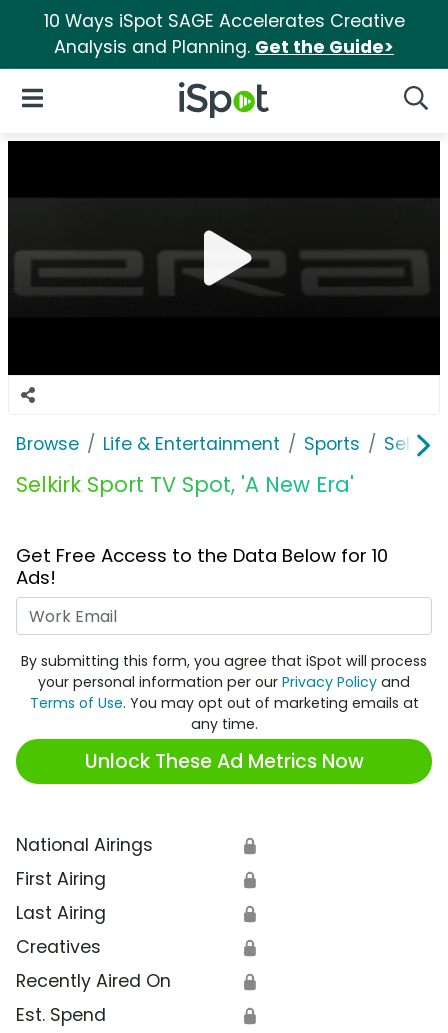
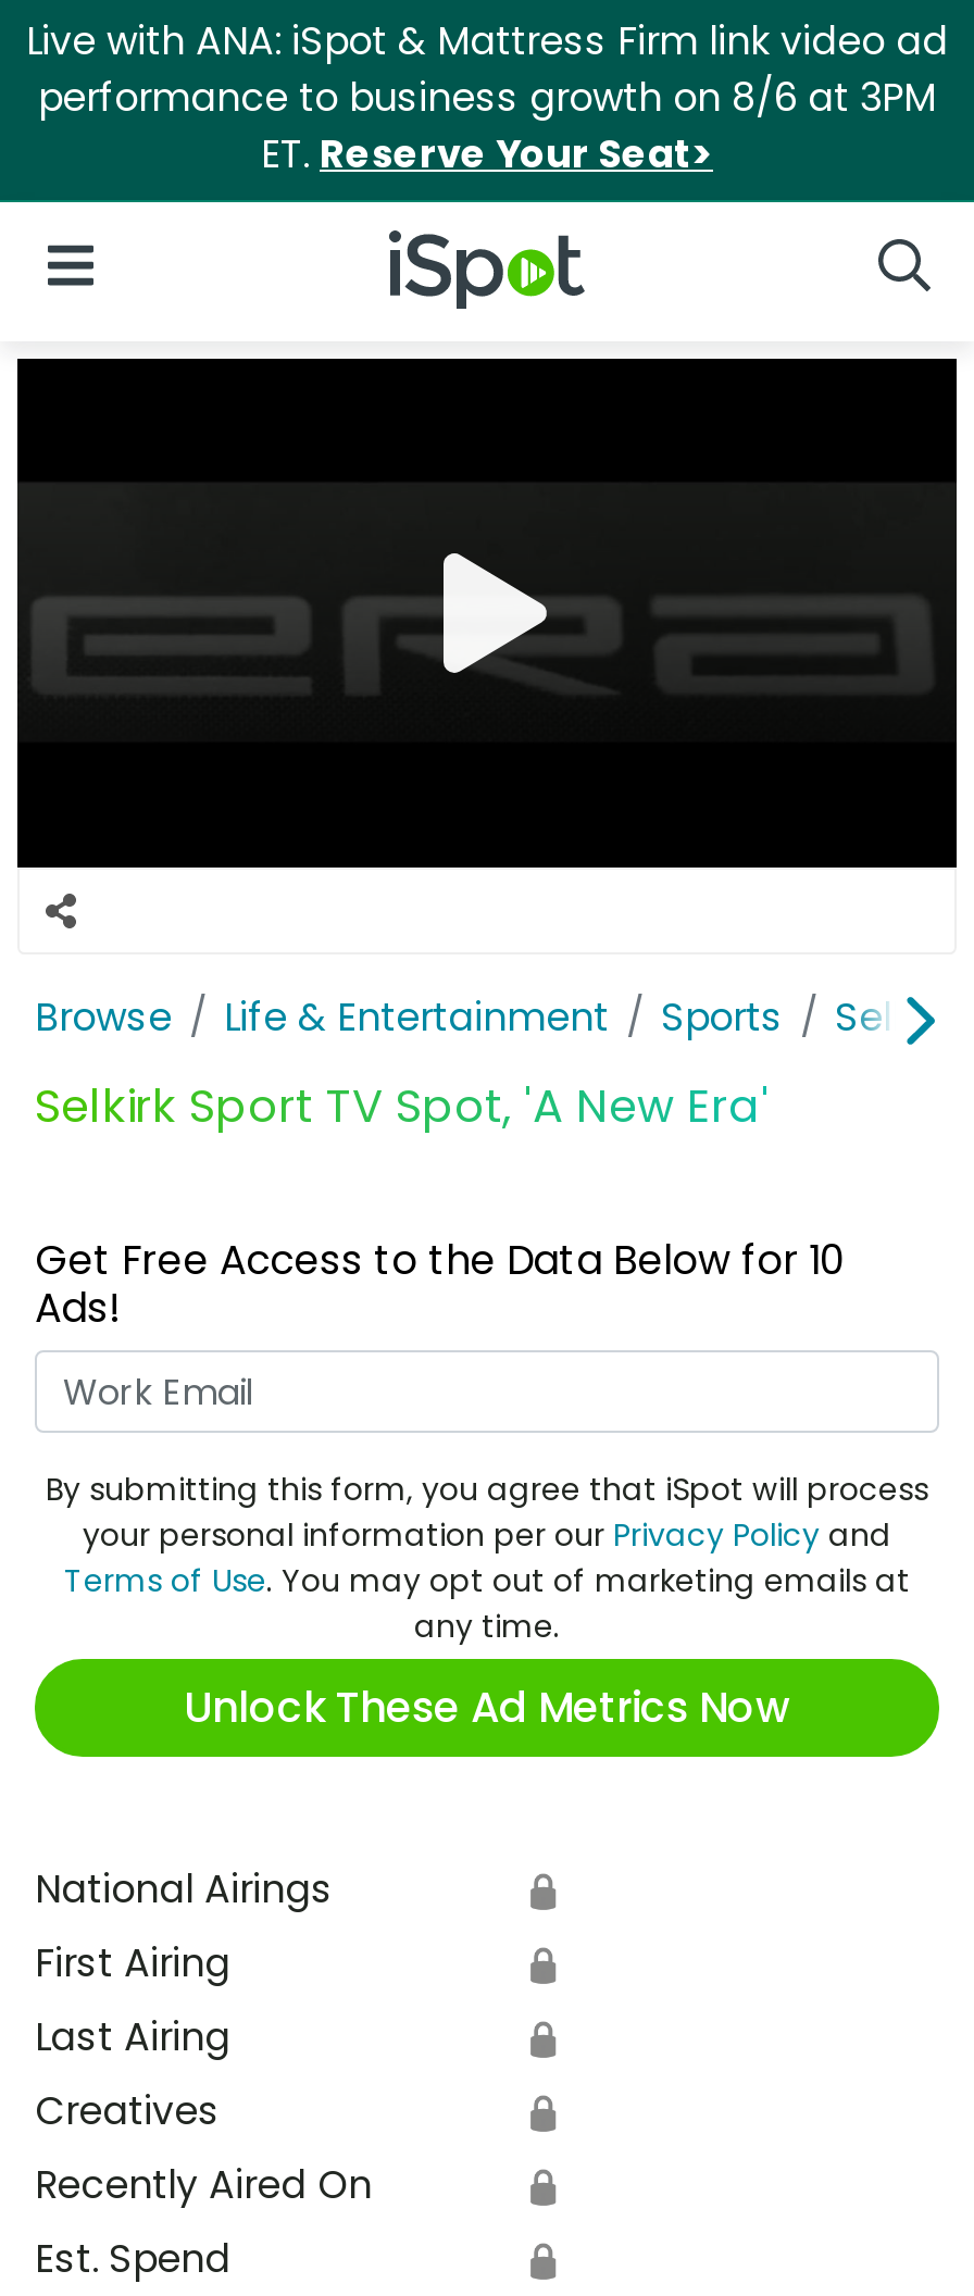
- 10 Ways iSpot SAGE Accelerates Creative
- Analysis and Planning. Get the Guide>
+ Live with ANA: iSpot & Mattress Firm link video ad
+ performance to business growth on 8/6 at 3PM
+ ET. Reserve Your Seat>
